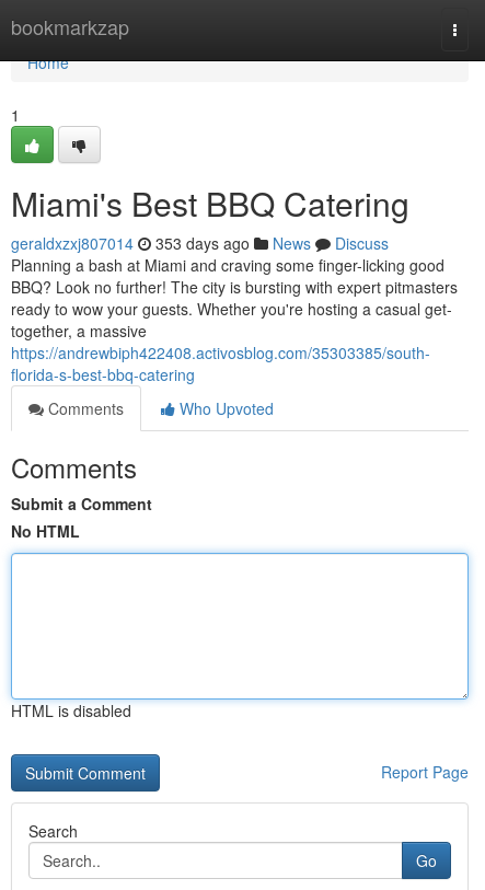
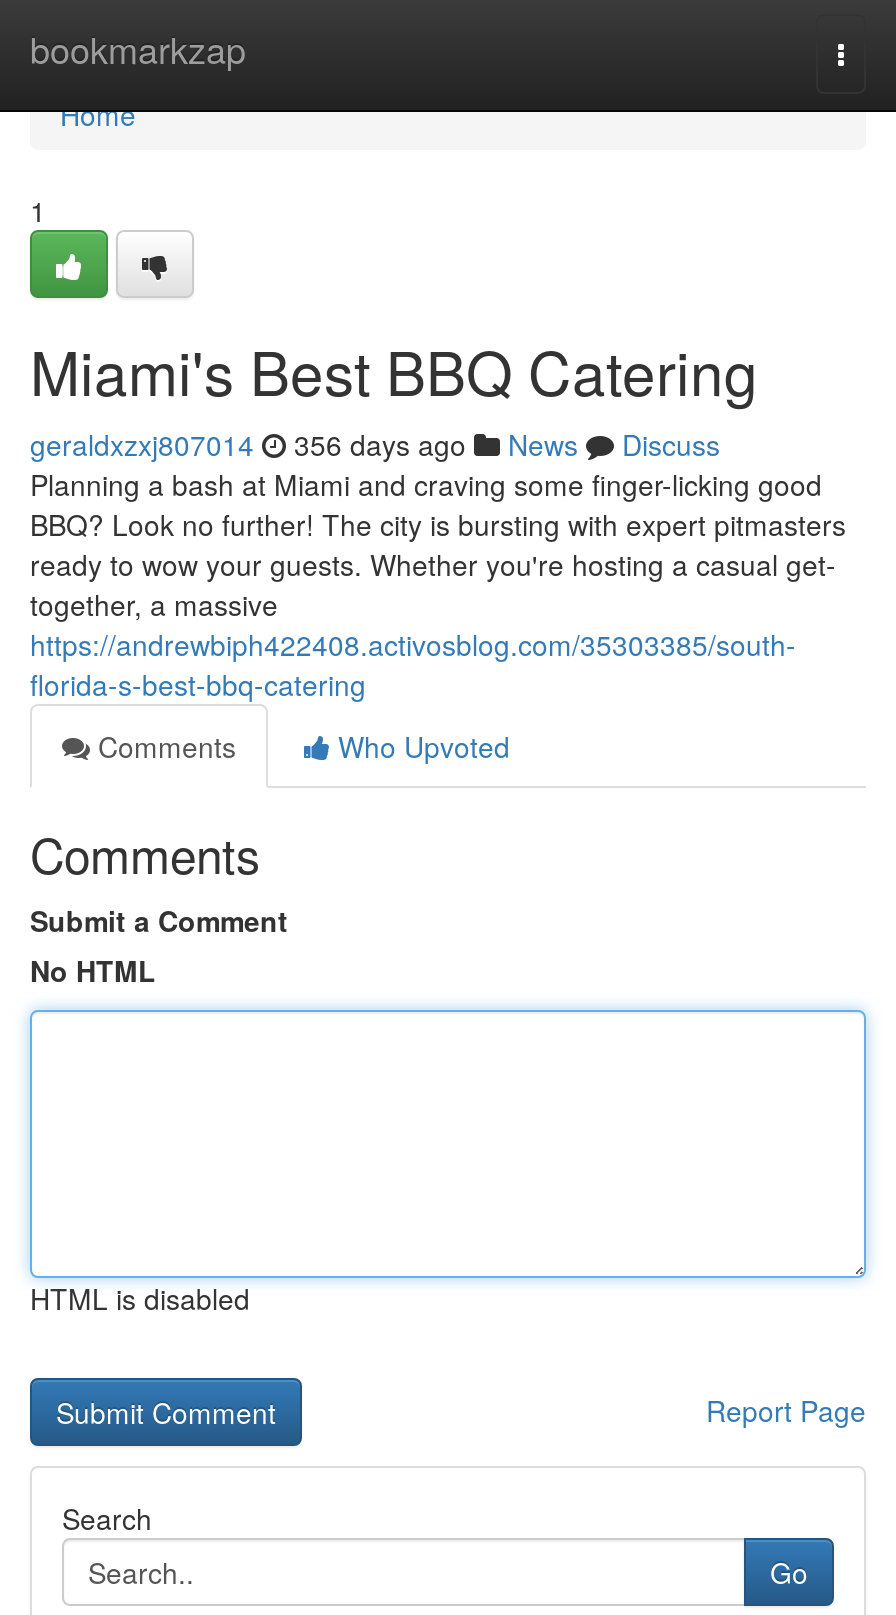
- geraldxzxj807014 353 days ago News Discuss
+ geraldxzxj807014 356 days ago News Discuss
